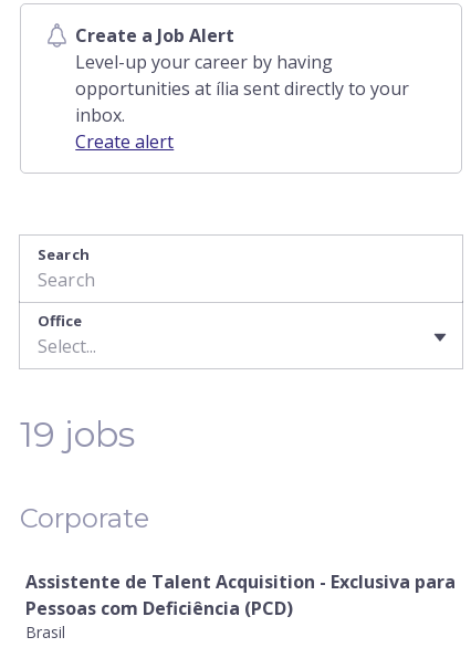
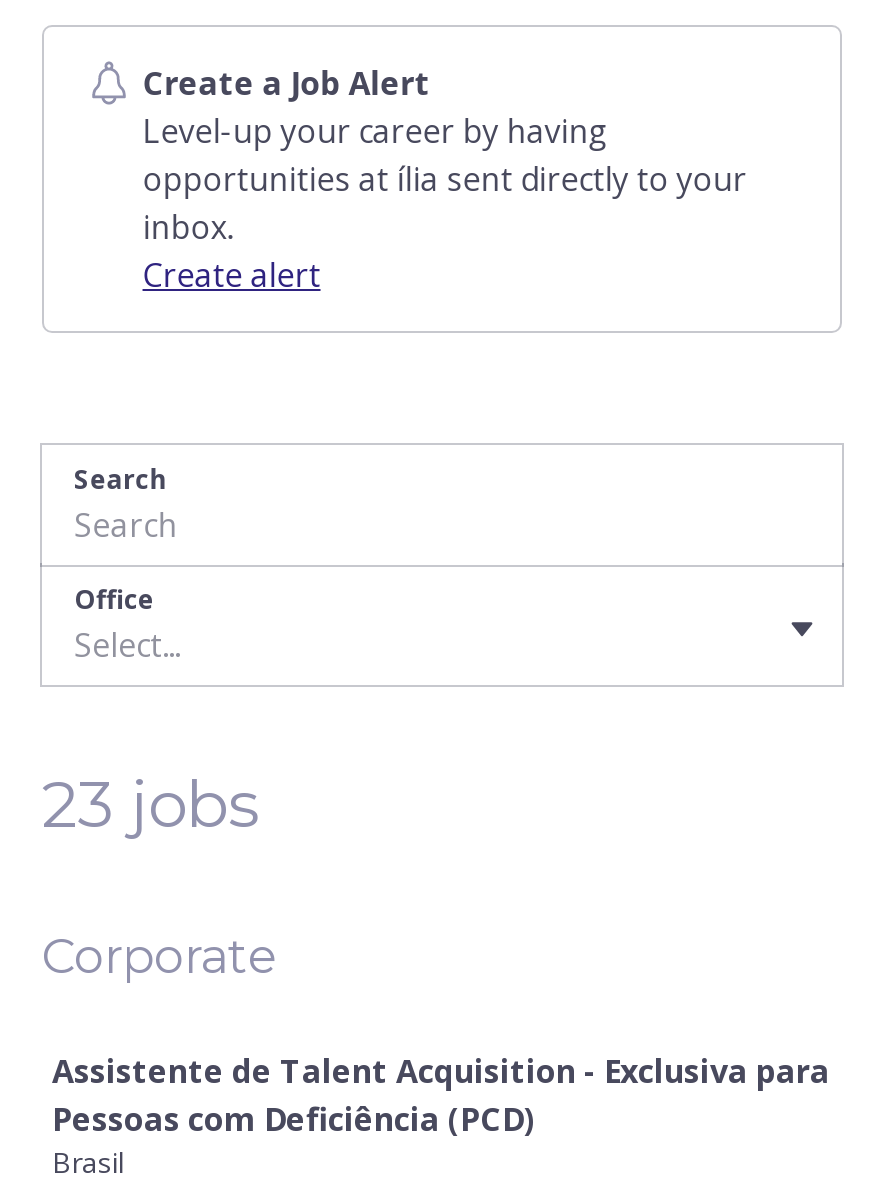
- 19 jobs
+ 23 jobs
